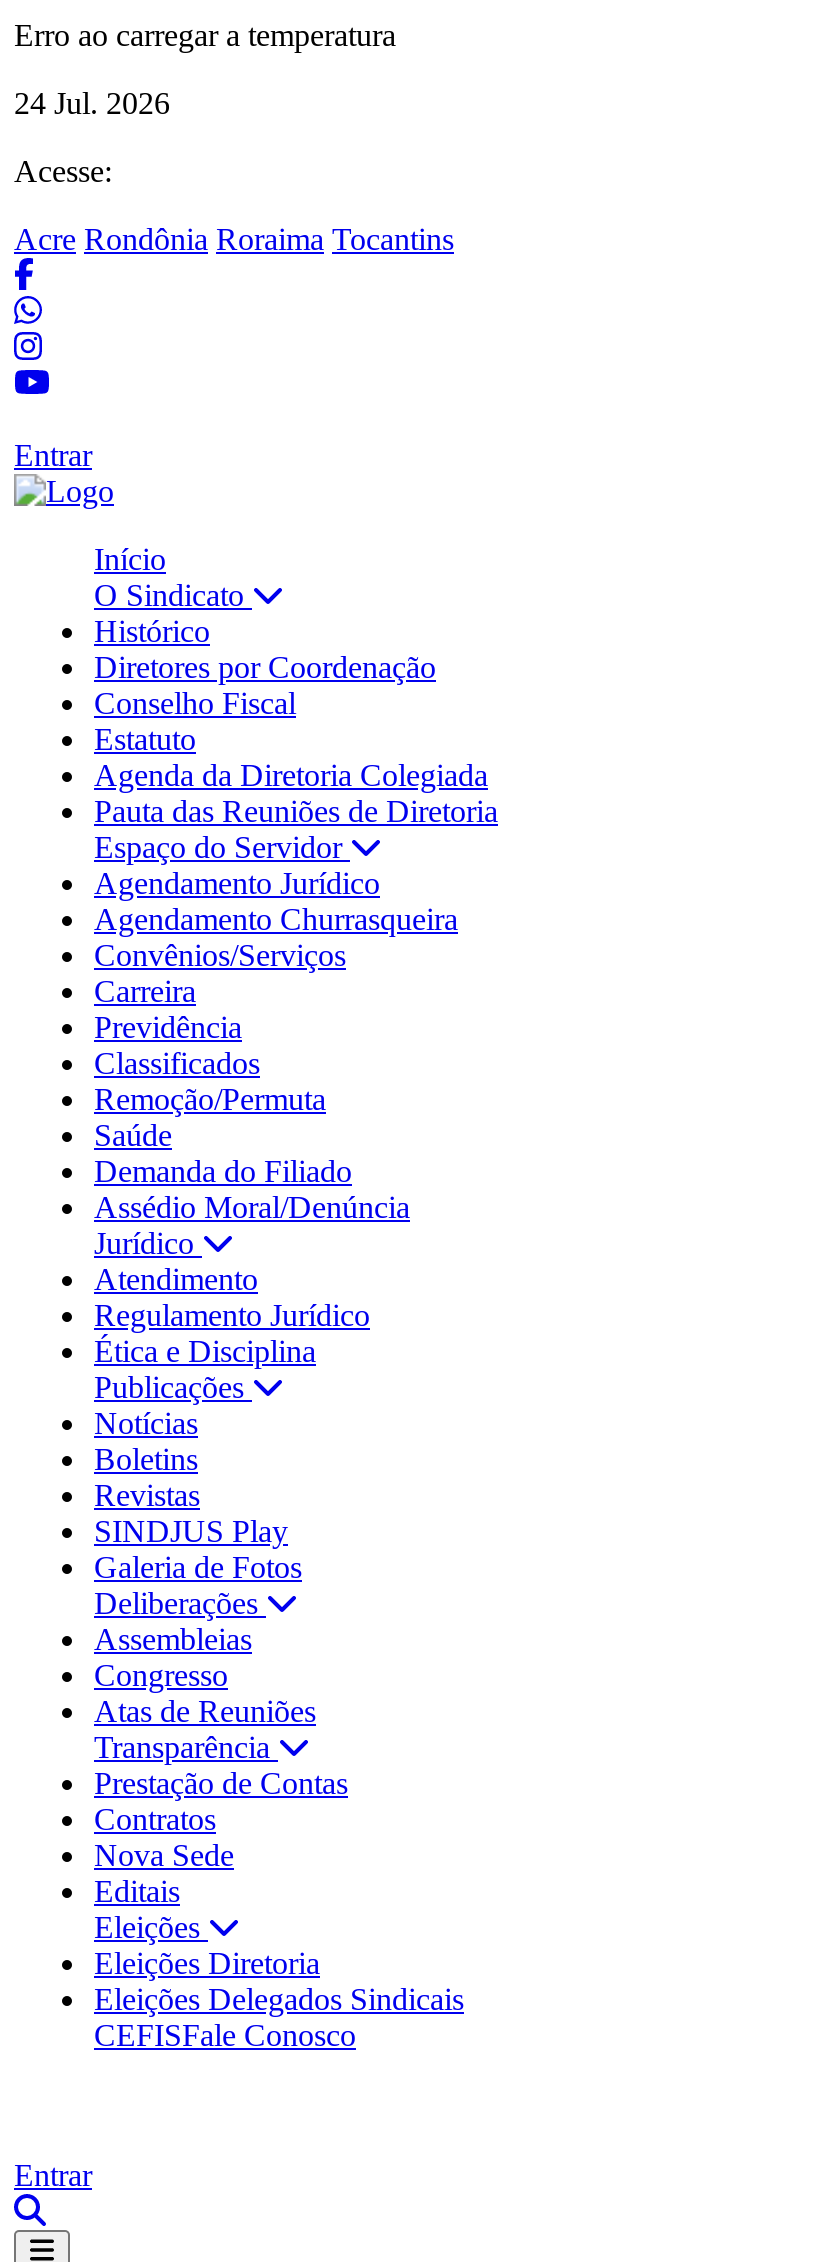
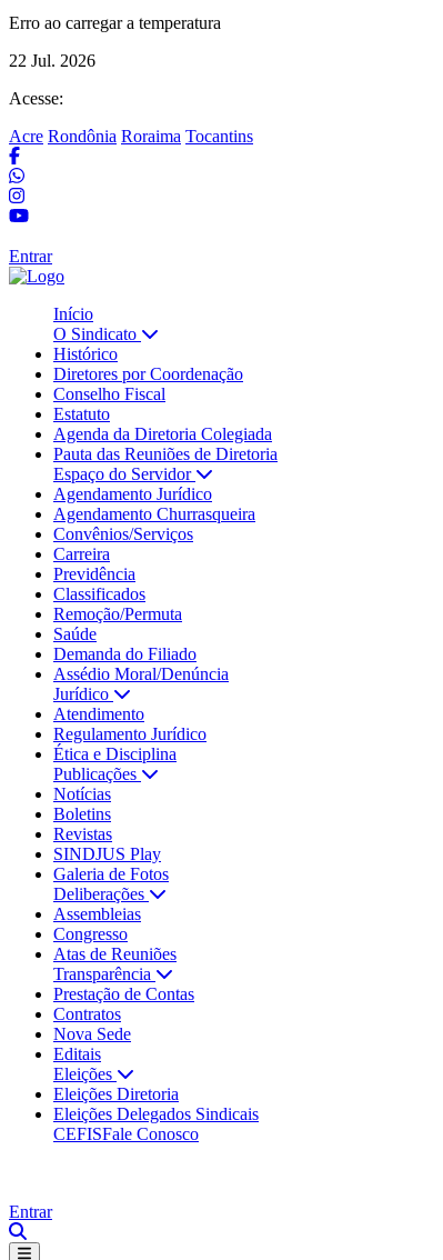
- 24 Jul. 2026
+ 22 Jul. 2026
